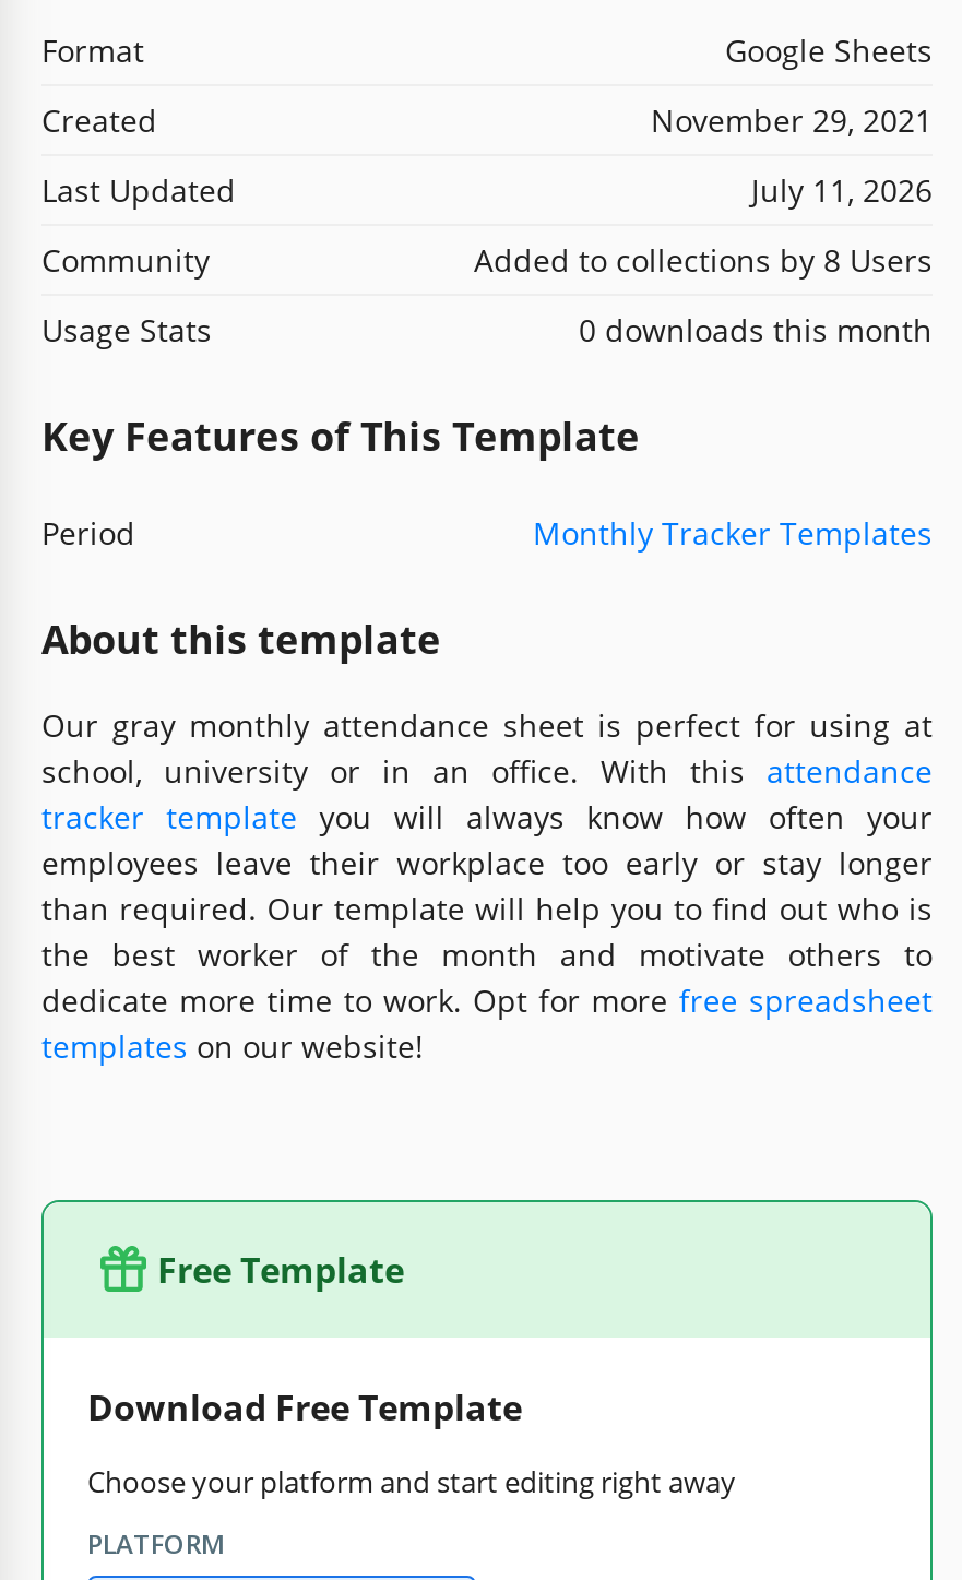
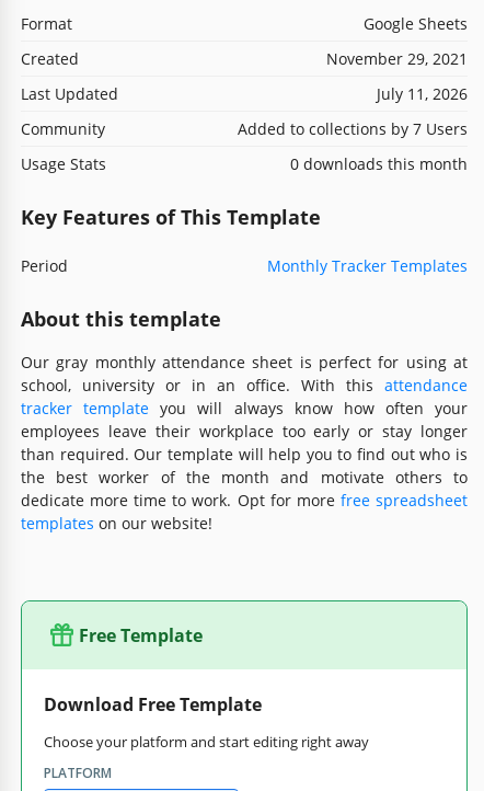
- Added to collections by 8 Users
+ Added to collections by 7 Users
